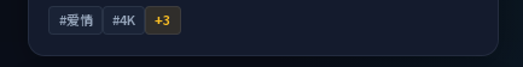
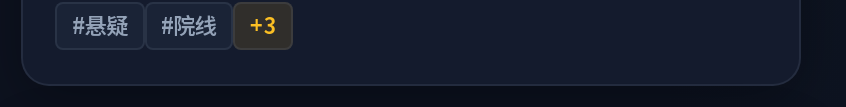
- #爱情
- #4K
+ #悬疑
+ #院线
